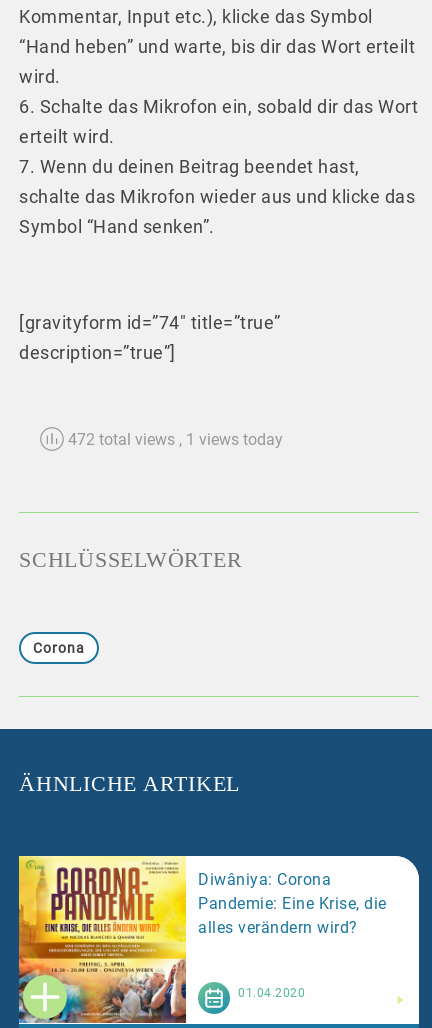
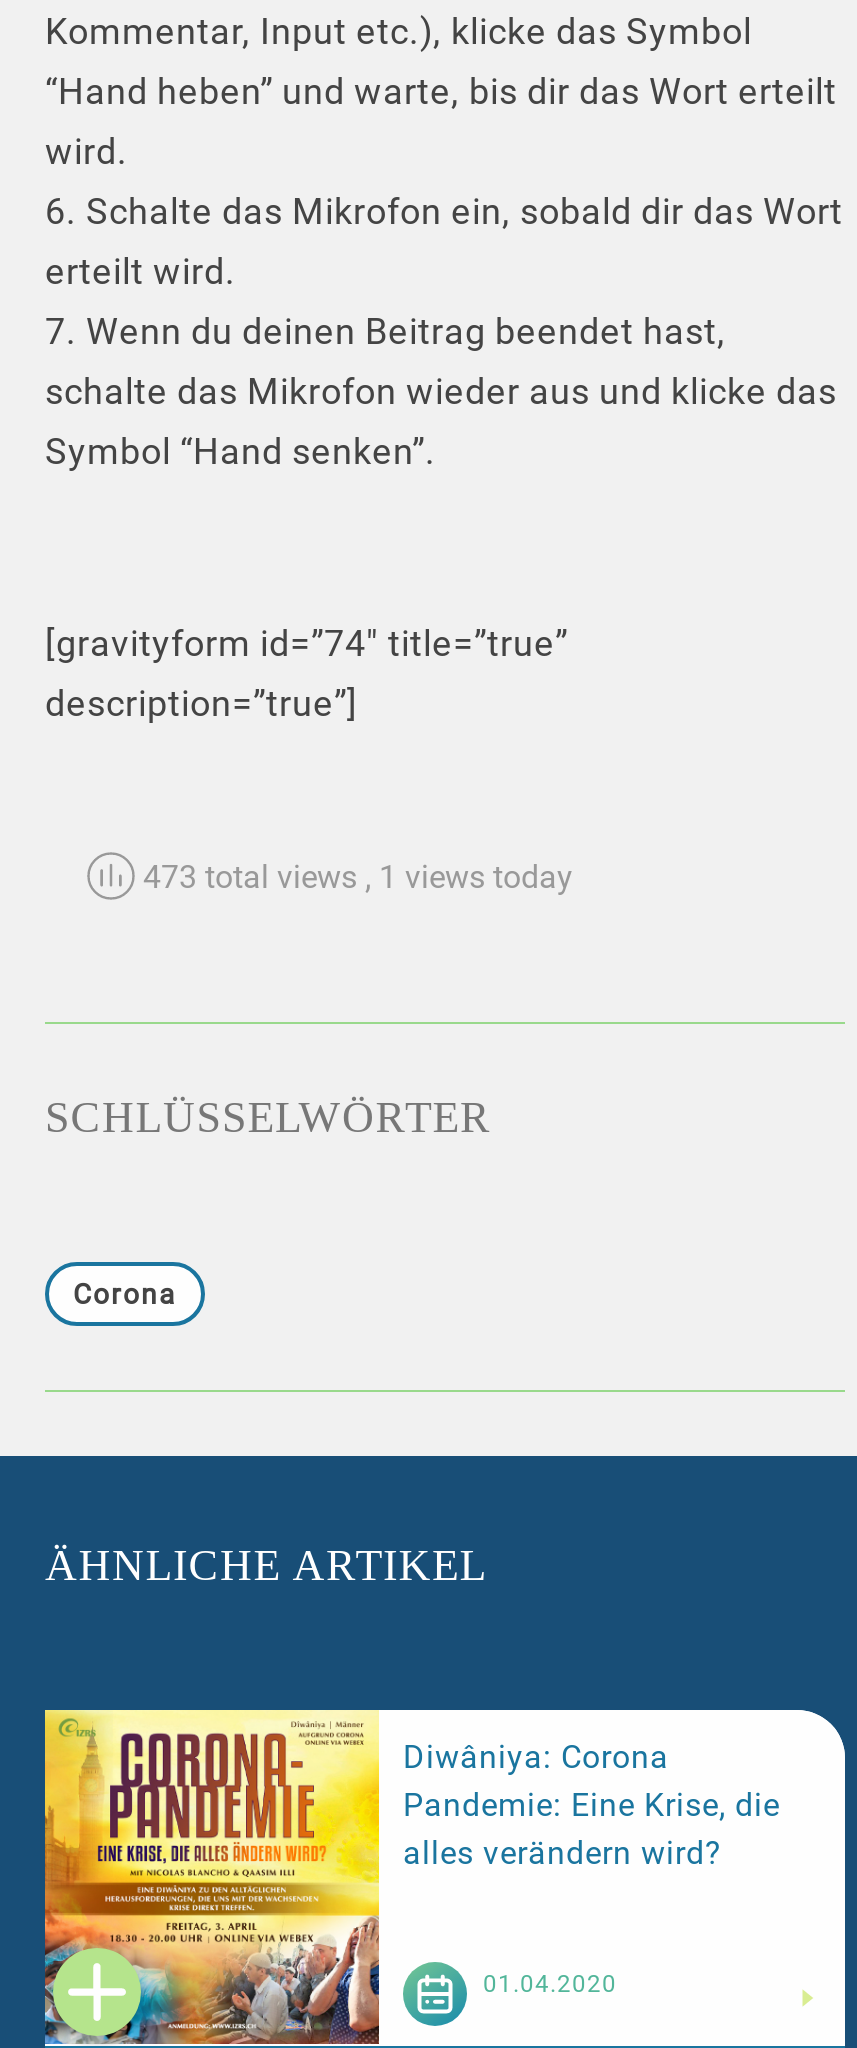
- 472 total views, 1 views today
+ 473 total views, 1 views today
